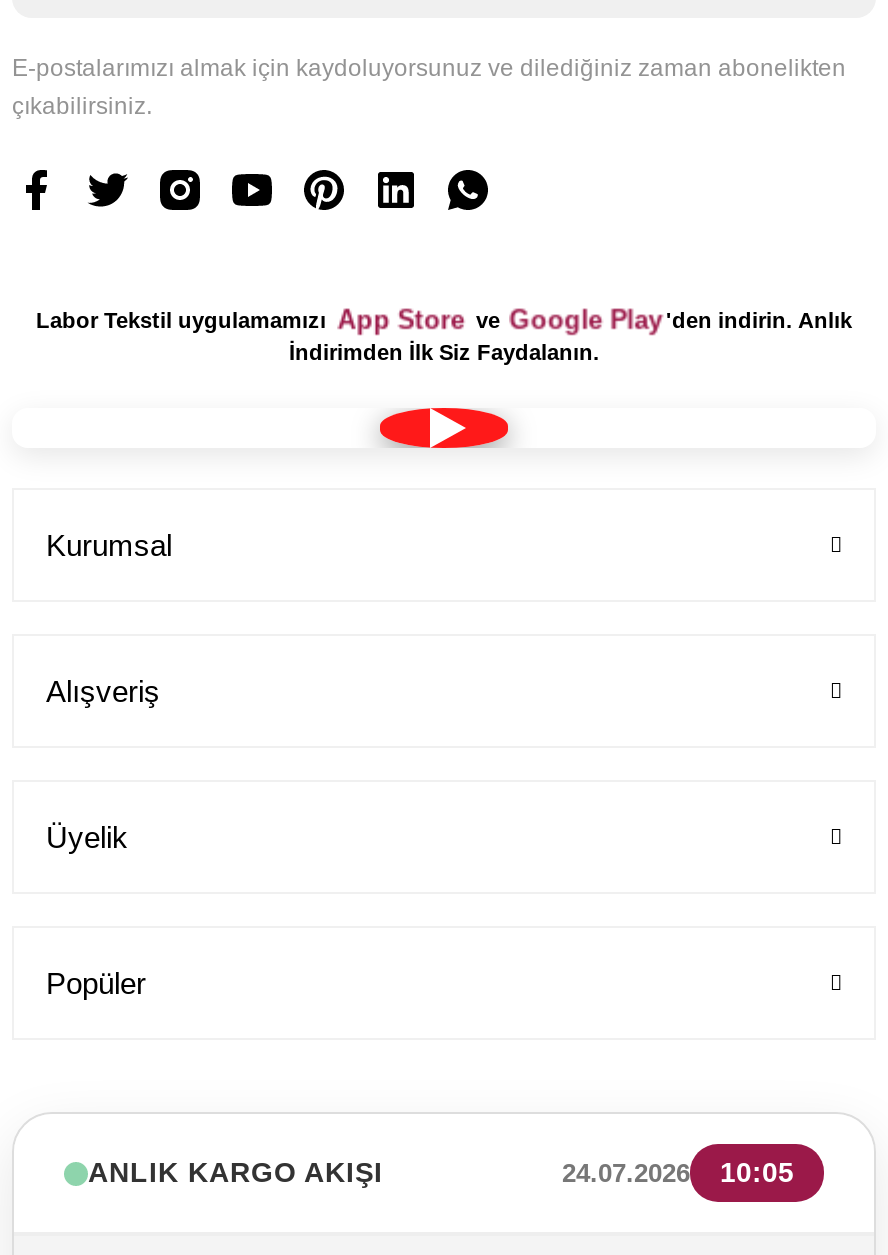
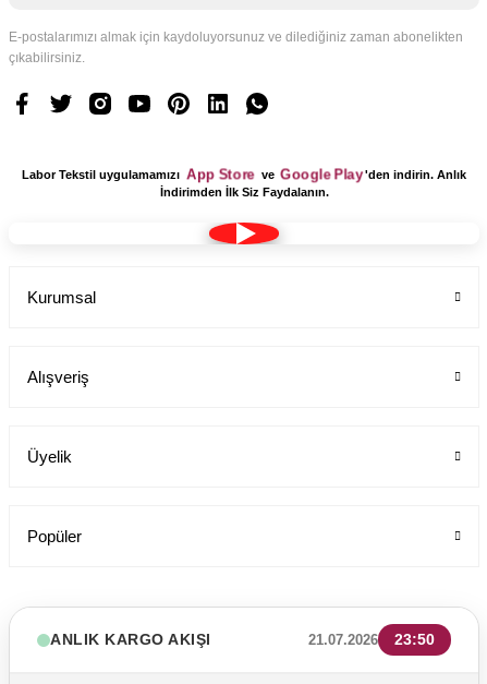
- 24.07.2026
+ 21.07.2026

- 10:05
+ 23:50
